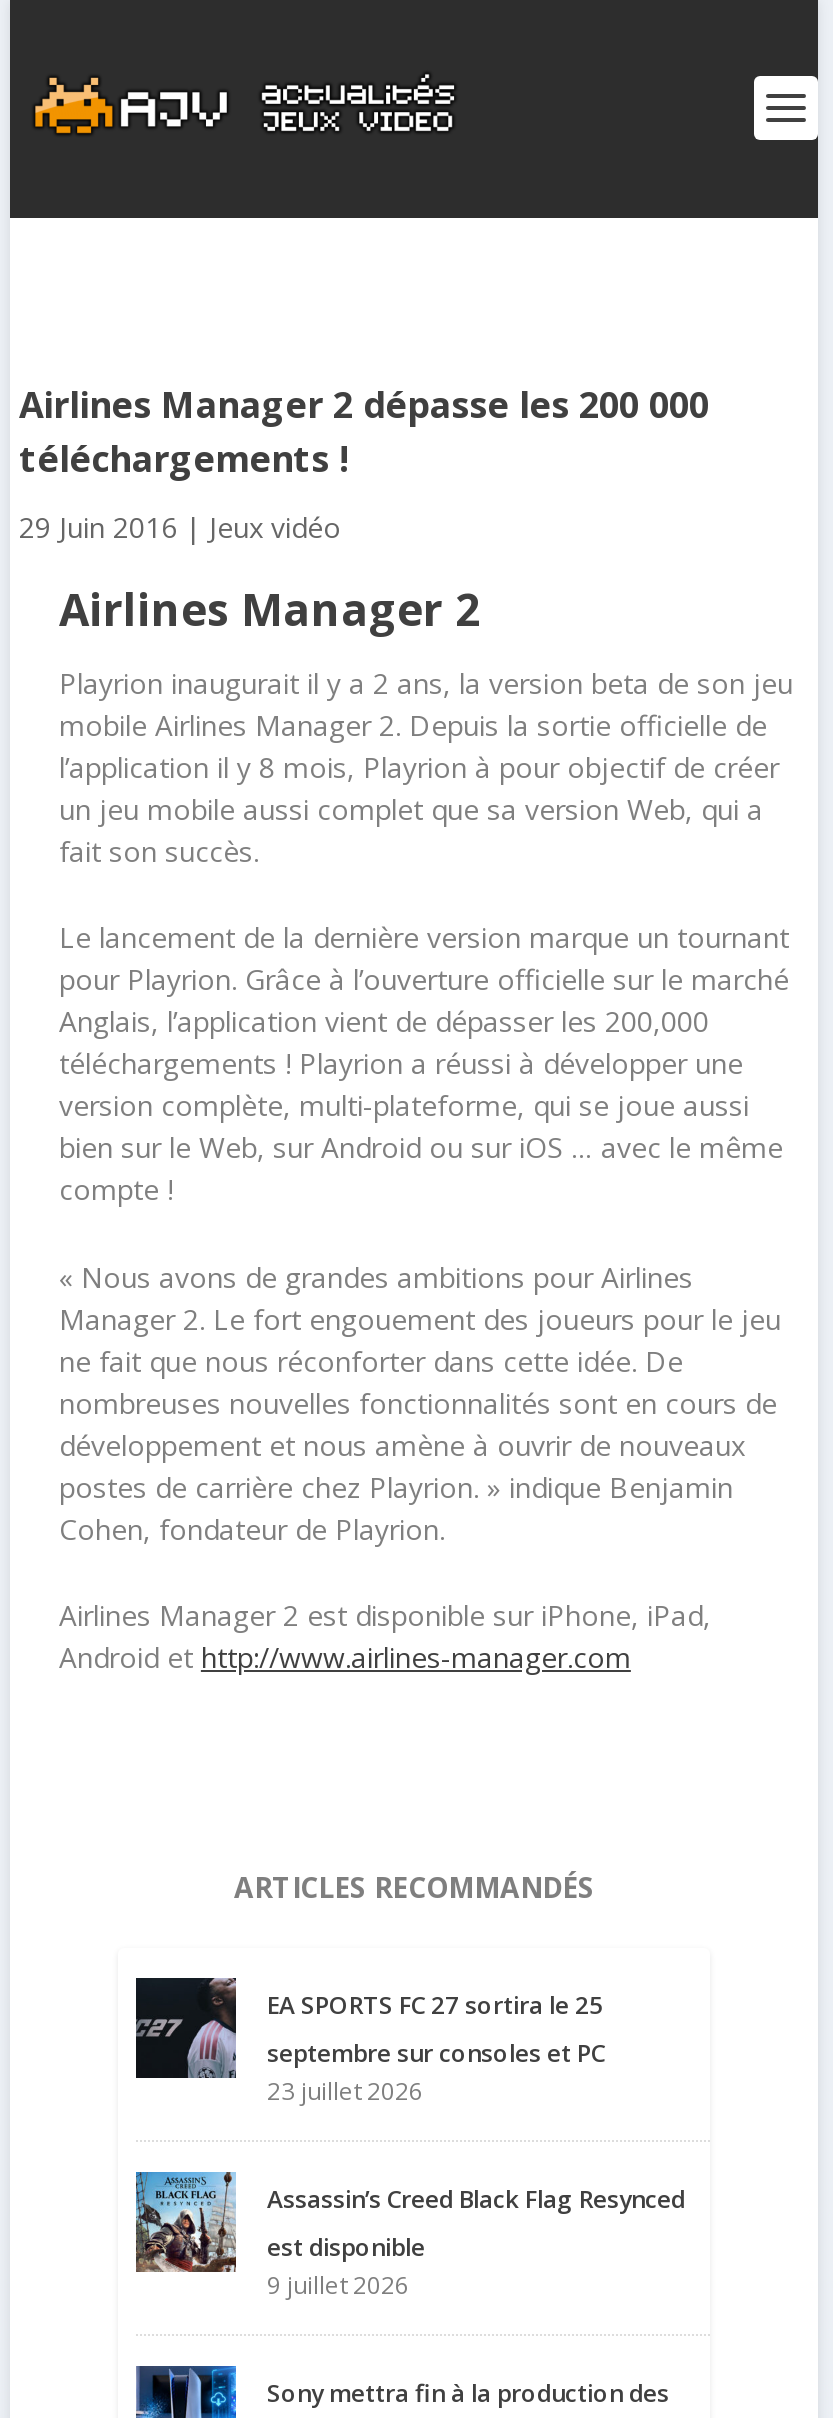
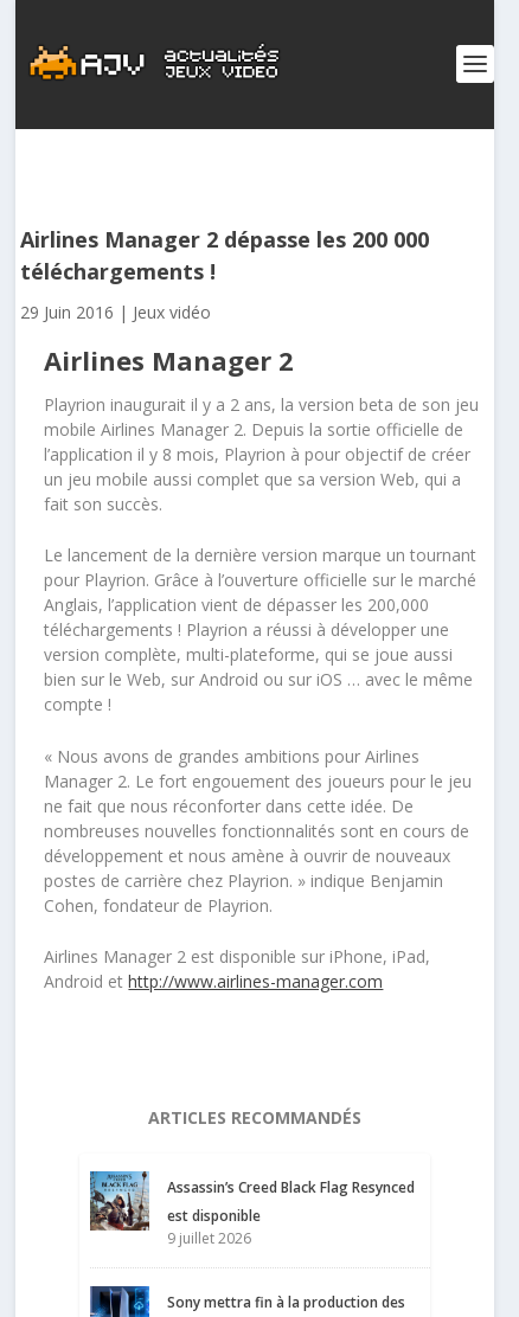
- [image]
- EA SPORTS FC 27 sortira le 25
- septembre sur consoles et PC
- 23 juillet 2026
